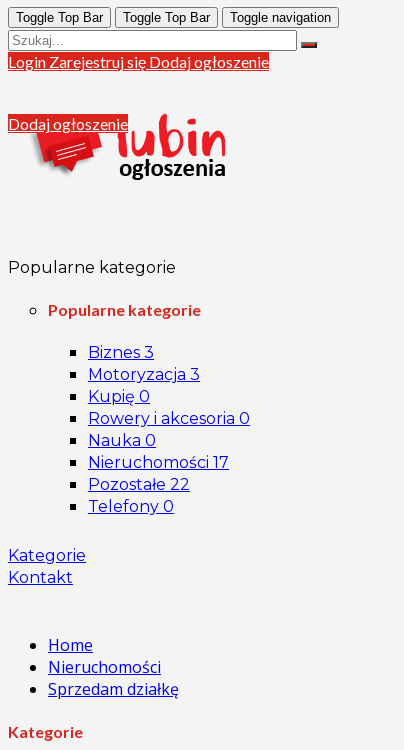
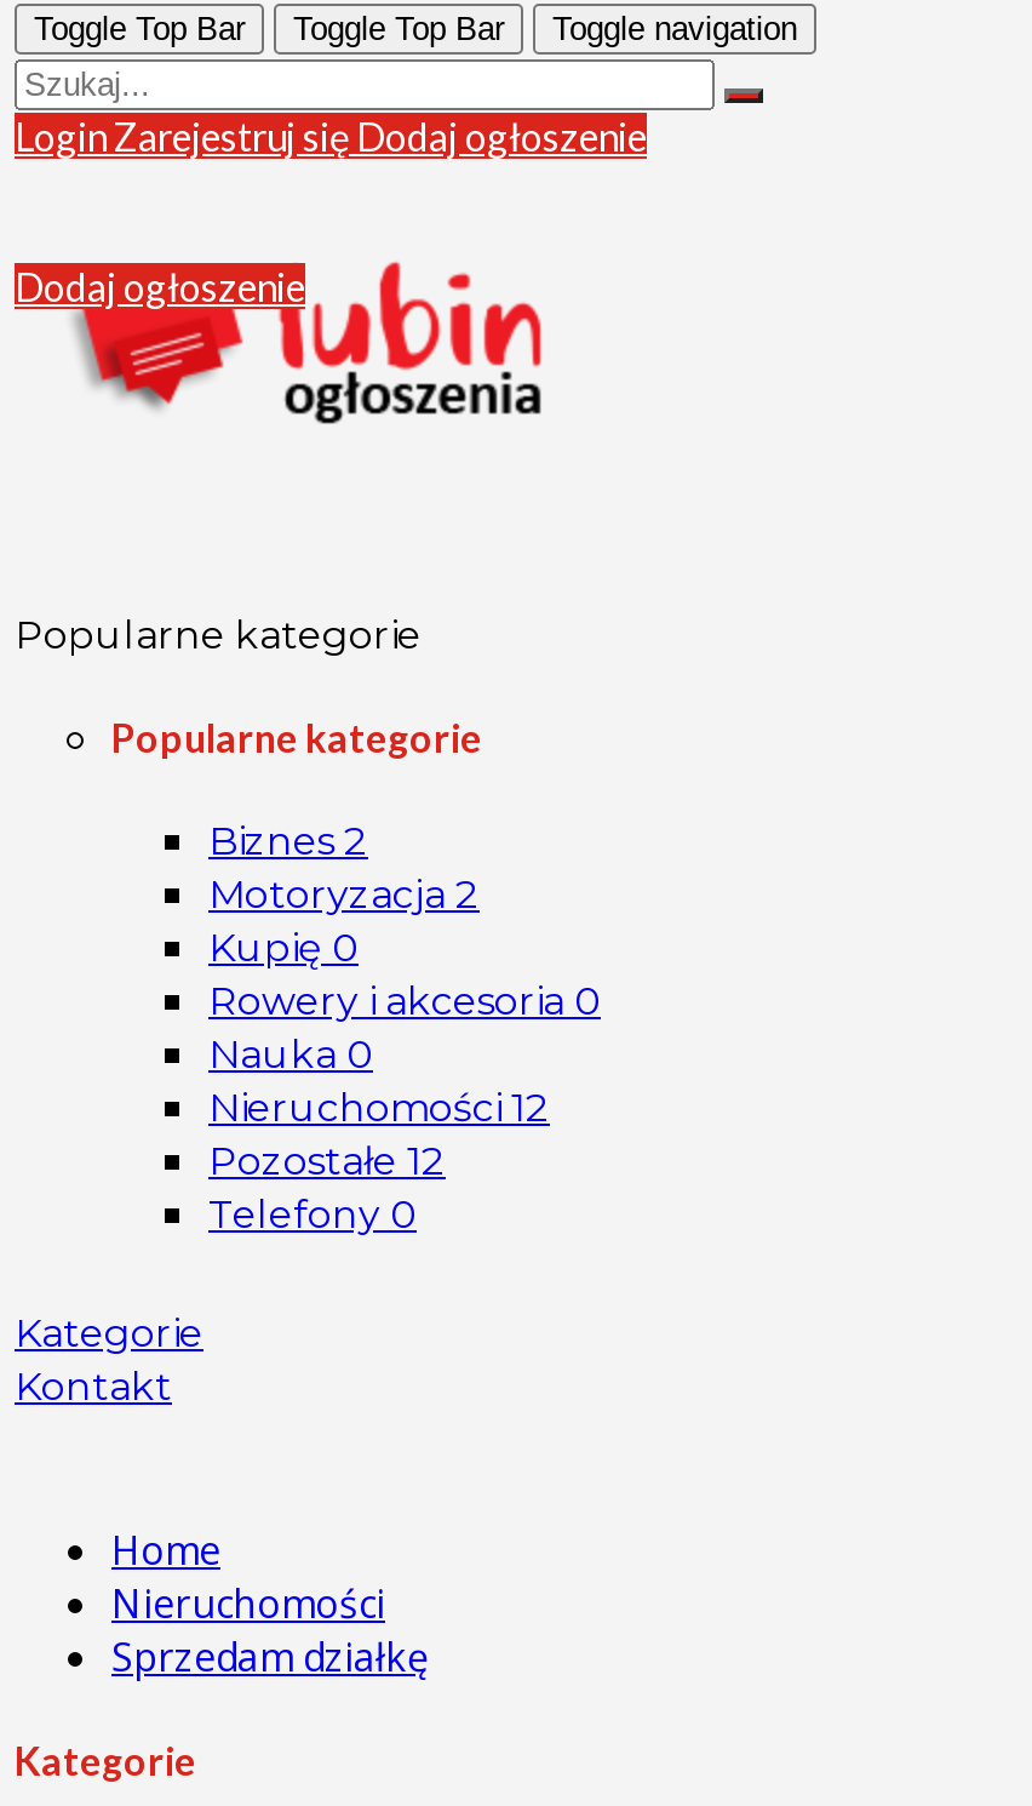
- Biznes 3
+ Biznes 2

- Motoryzacja 3
+ Motoryzacja 2

- Nieruchomości 17
+ Nieruchomości 12

- Pozostałe 22
+ Pozostałe 12
